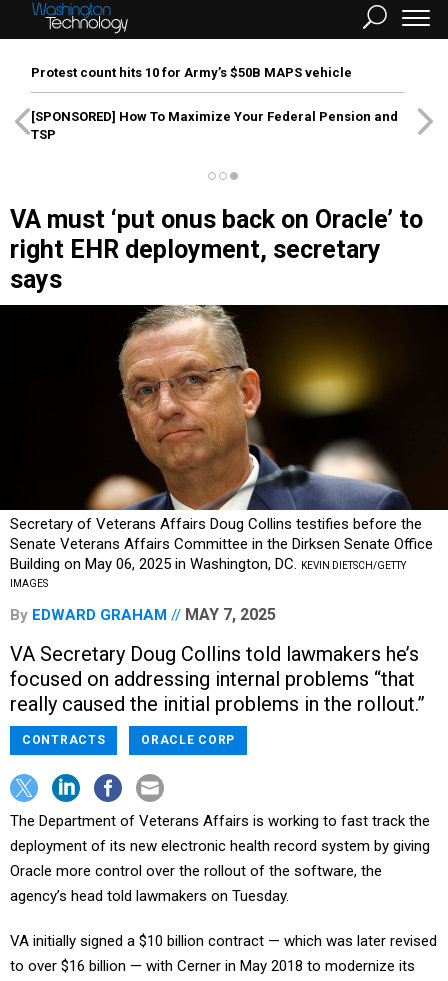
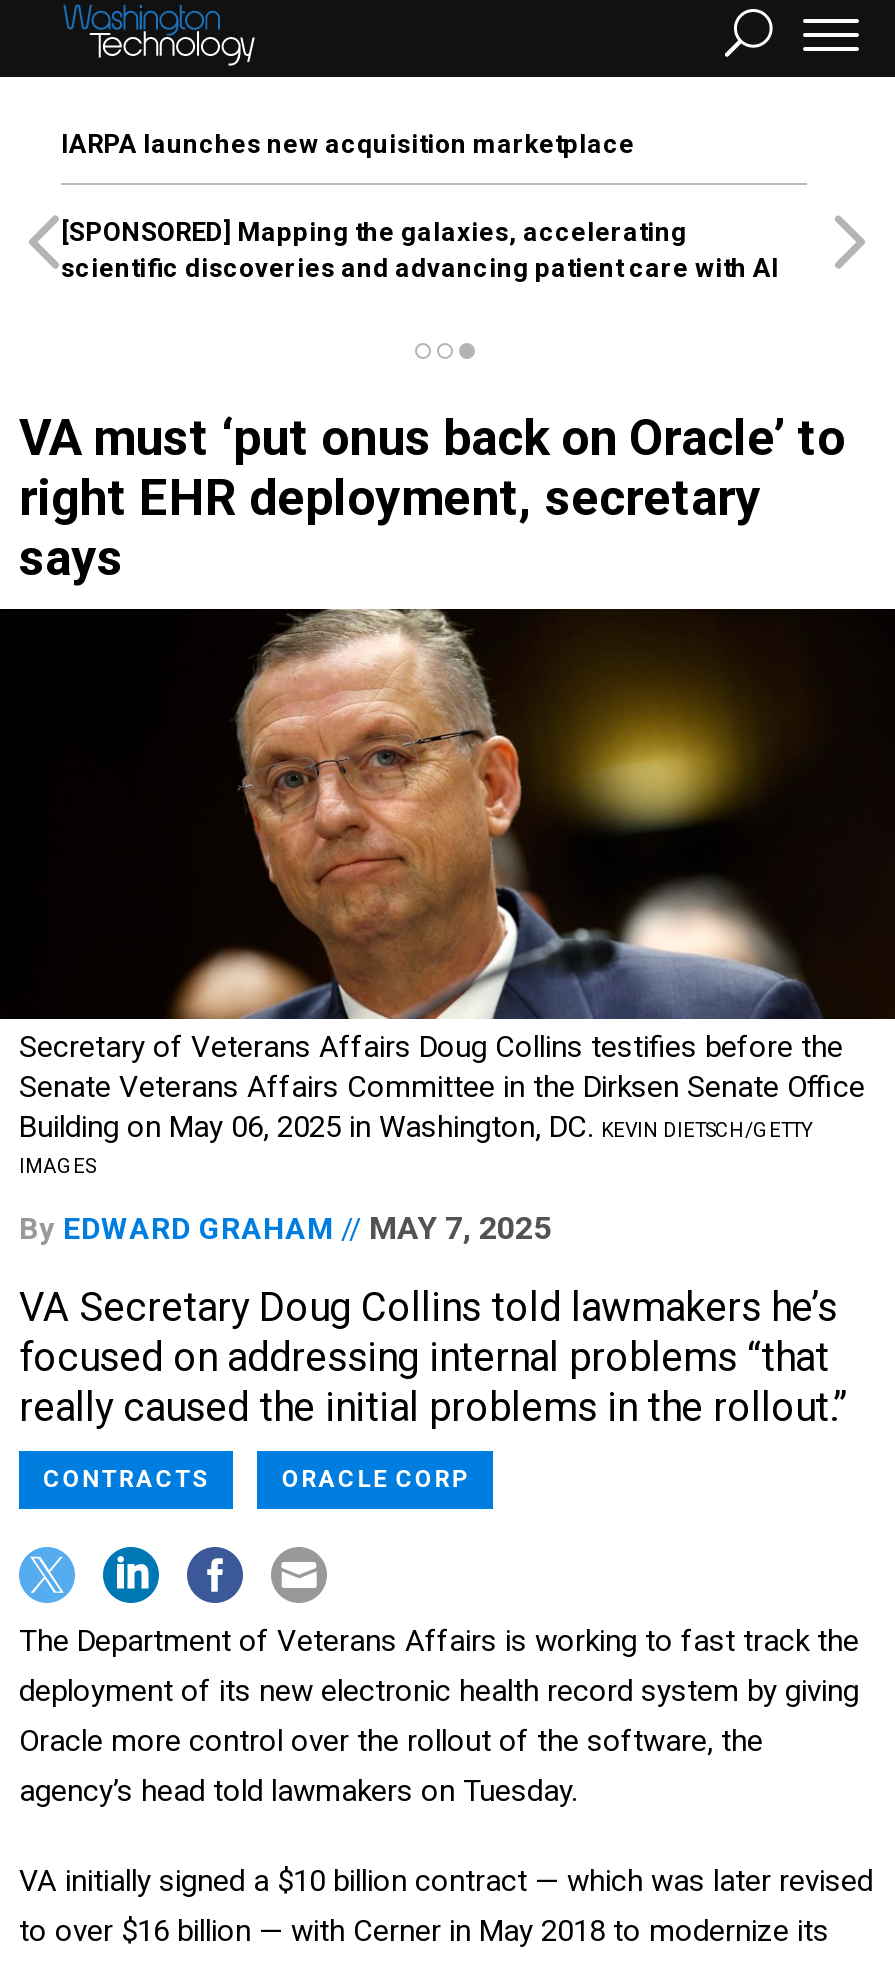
- Protest count hits 10 for Army’s $50B MAPS vehicle
+ IARPA launches new acquisition marketplace

- [SPONSORED] How To Maximize Your Federal Pension and
- TSP
+ [SPONSORED] Mapping the galaxies, accelerating
+ scientific discoveries and advancing patient care with AI
